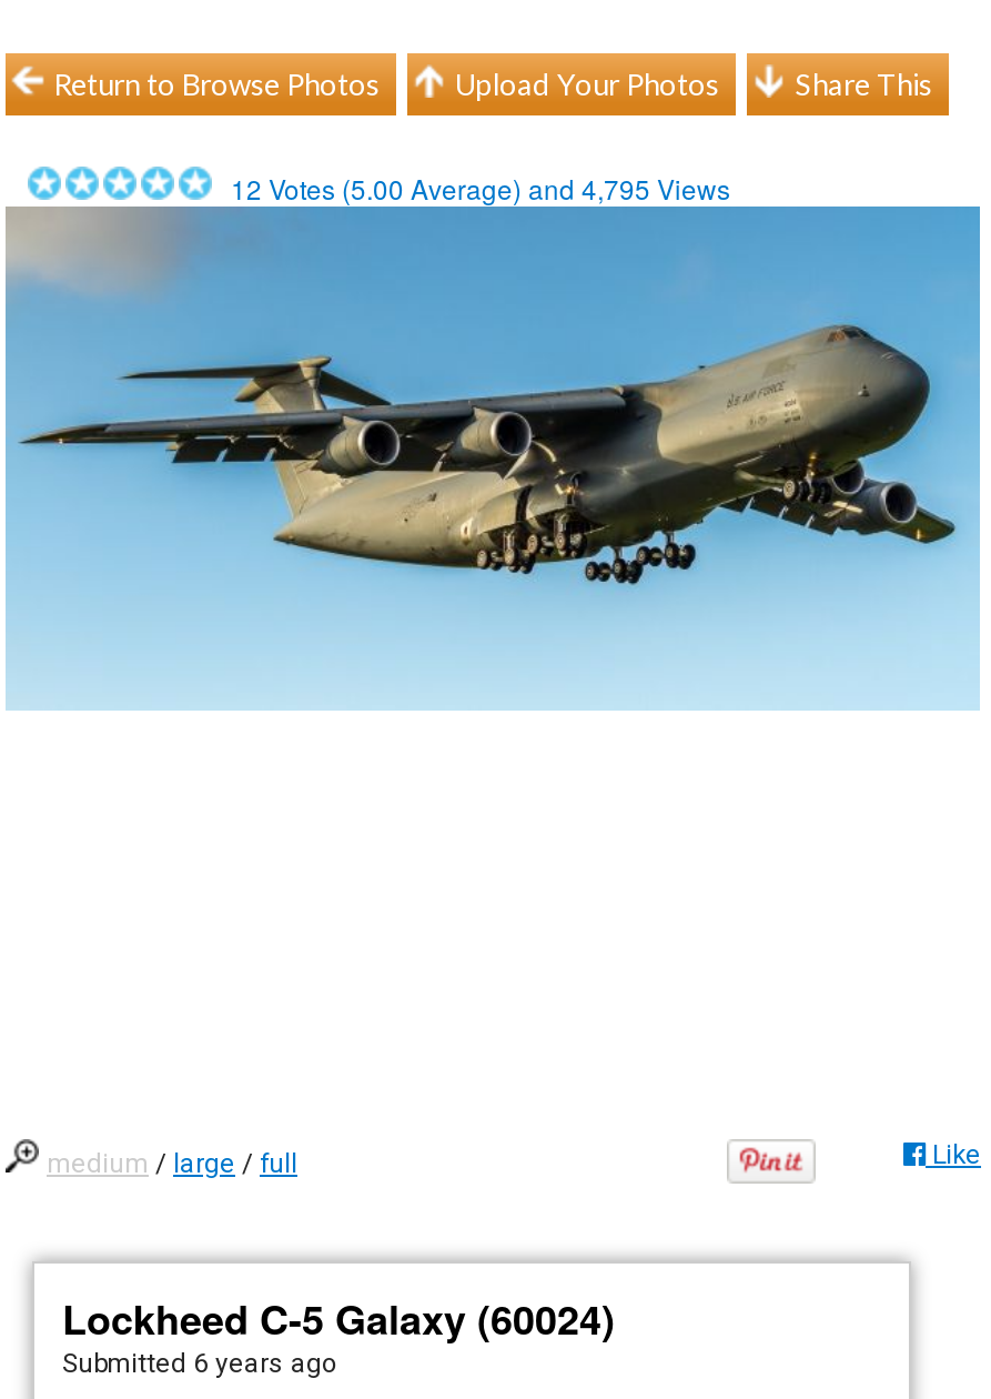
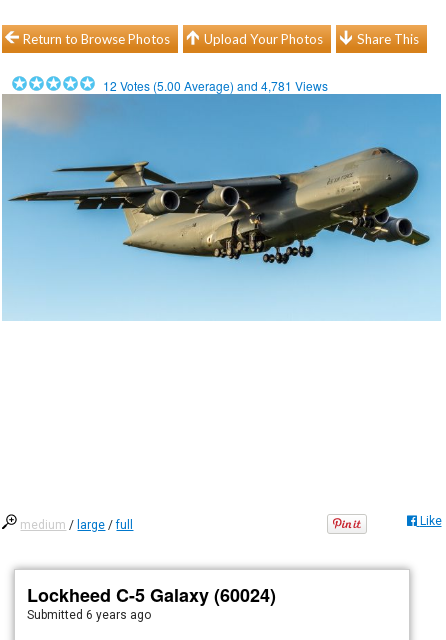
- 12 Votes (5.00 Average) and 4,795 Views
+ 12 Votes (5.00 Average) and 4,781 Views
